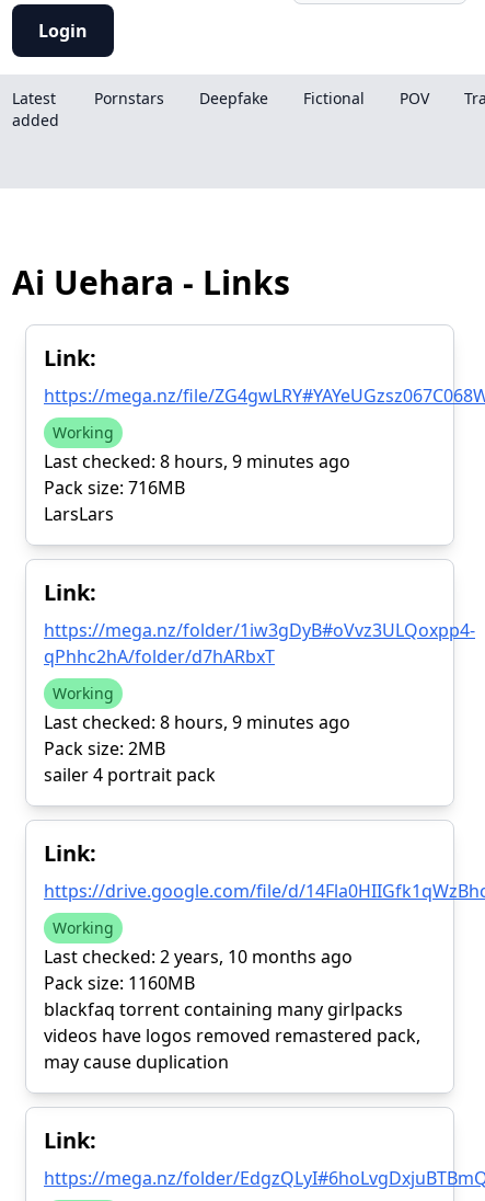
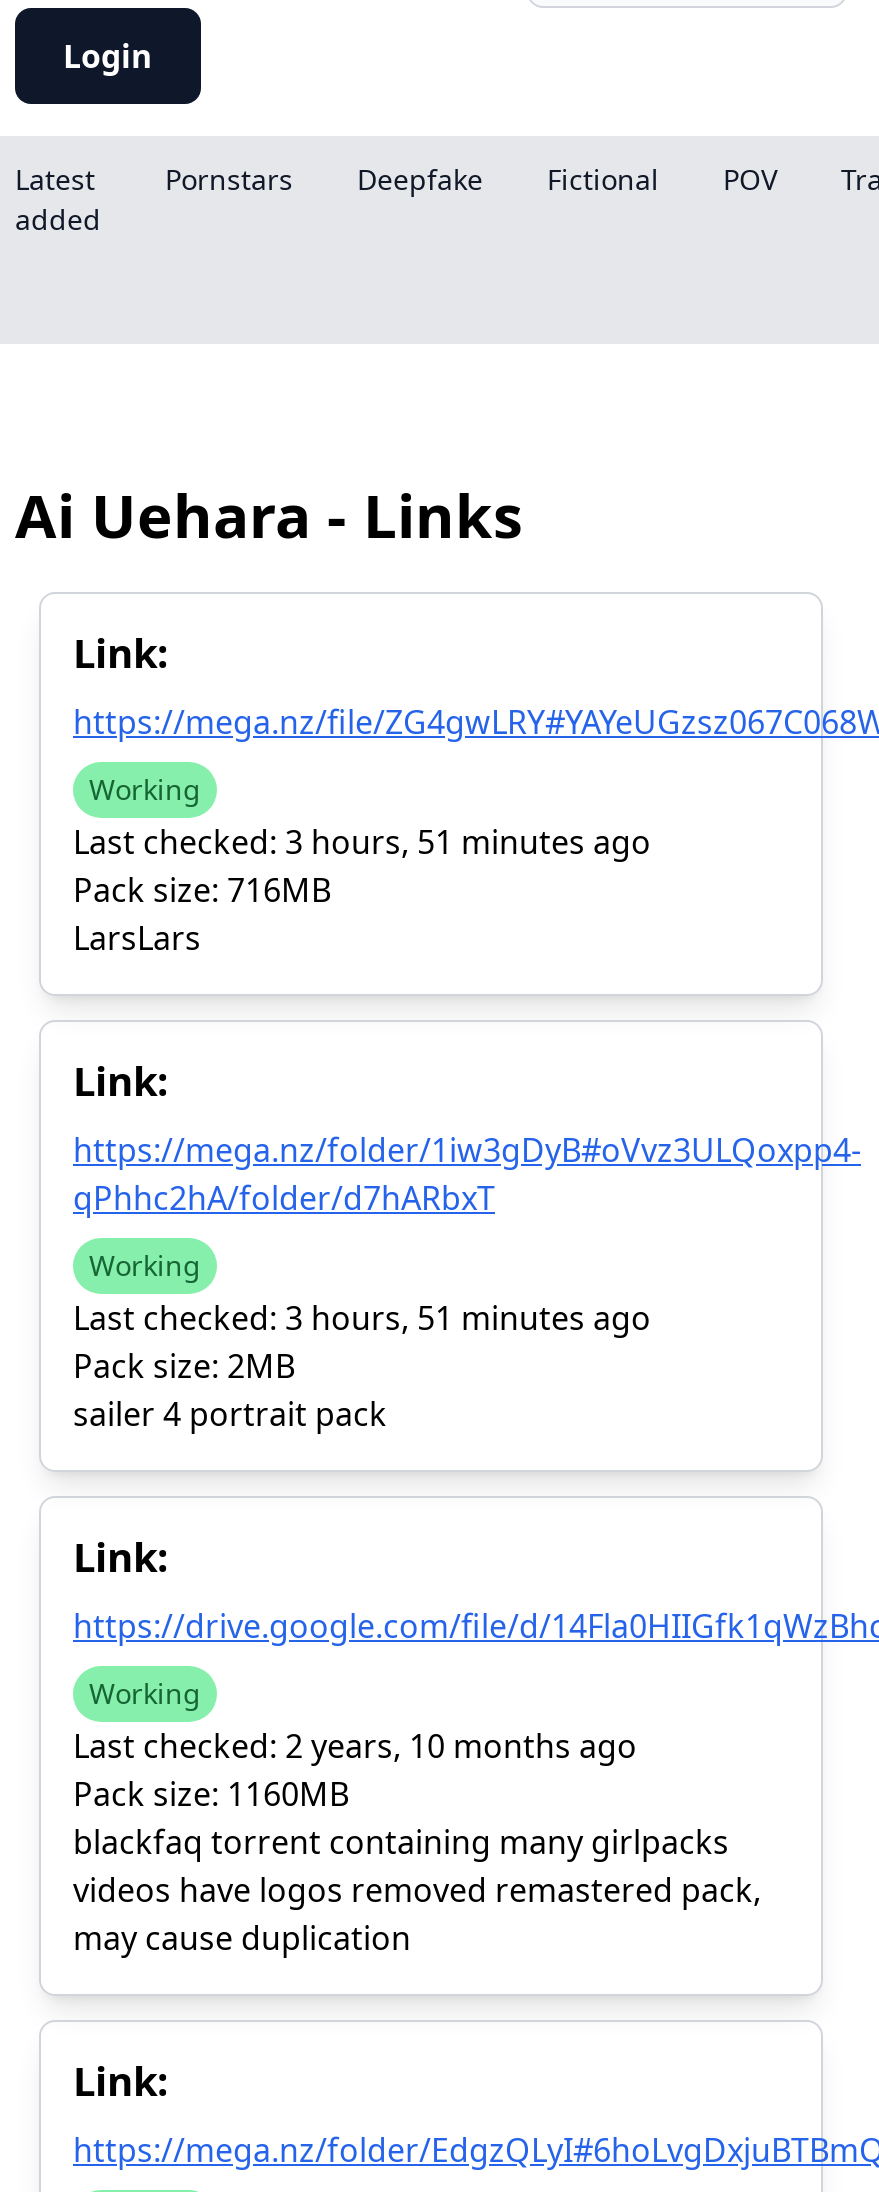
- Last checked: 8 hours, 9 minutes ago
+ Last checked: 3 hours, 51 minutes ago

- Last checked: 8 hours, 9 minutes ago
+ Last checked: 3 hours, 51 minutes ago
